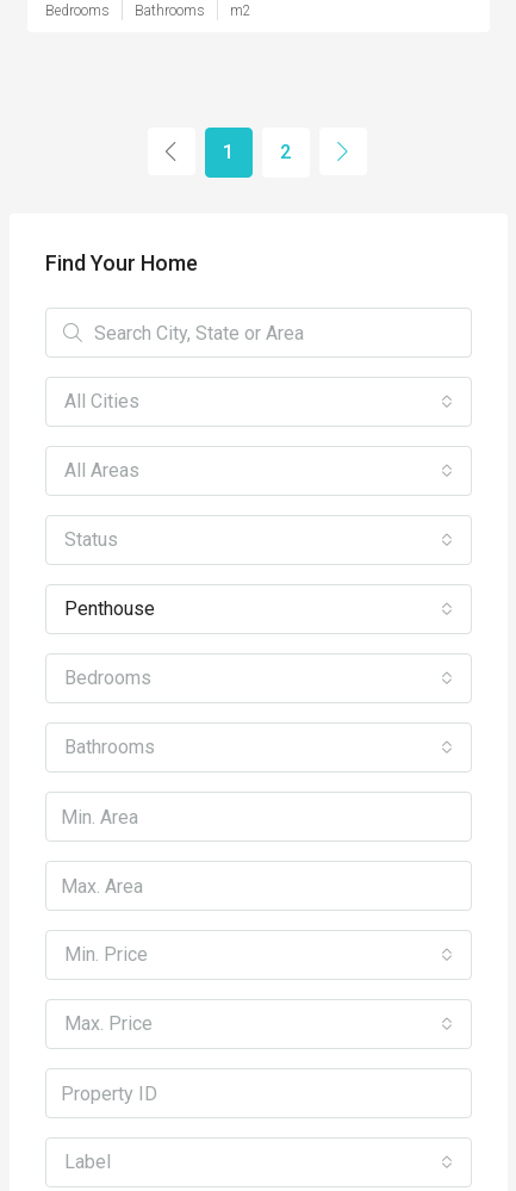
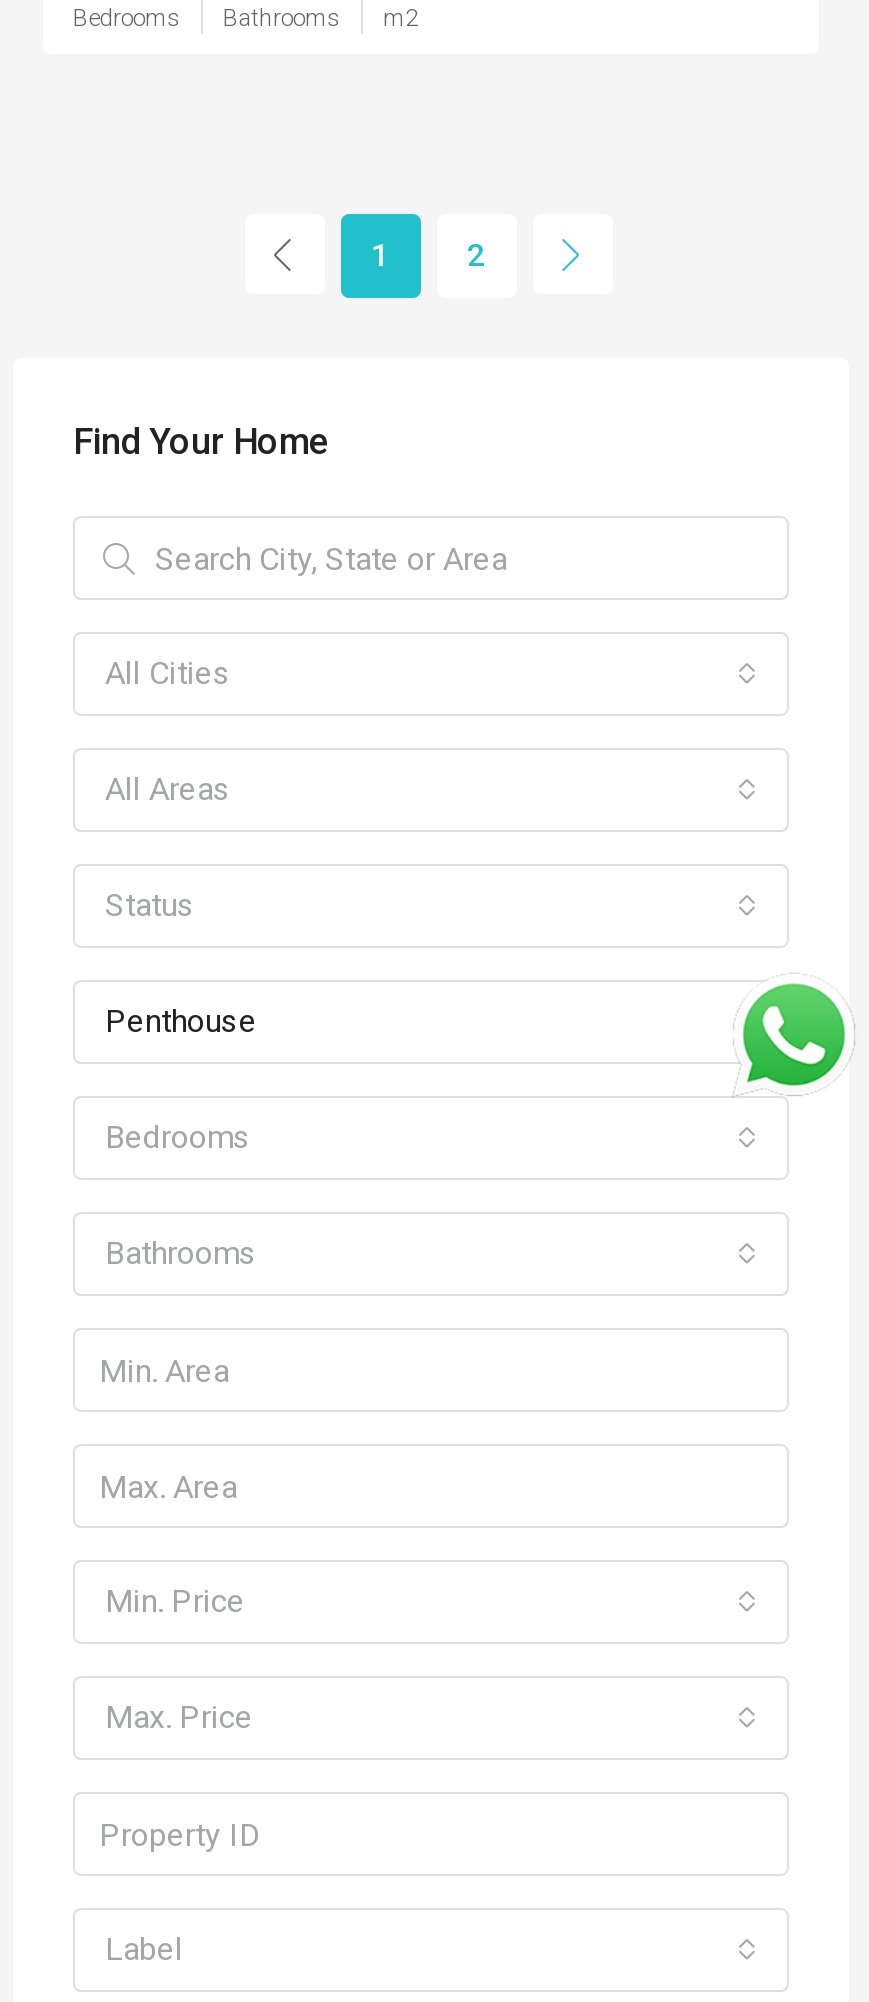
+ [image]
